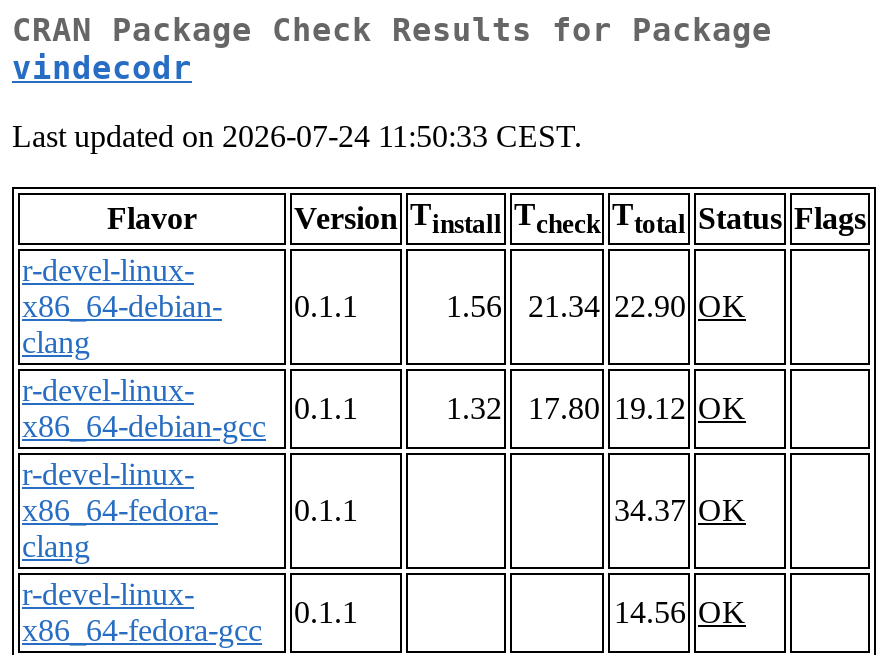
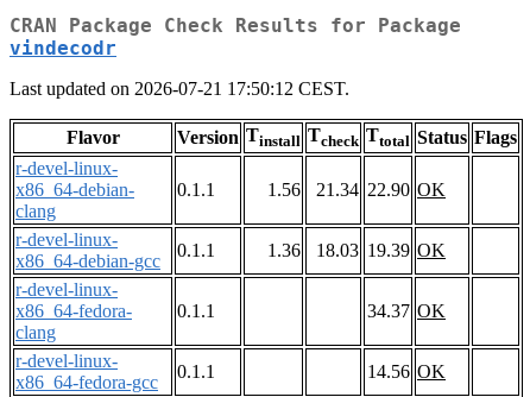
- Last updated on 2026-07-24 11:50:33 CEST.
+ Last updated on 2026-07-21 17:50:12 CEST.

- 1.32
+ 1.36

- 17.80 19.12 OK
+ 18.03 19.39 OK
